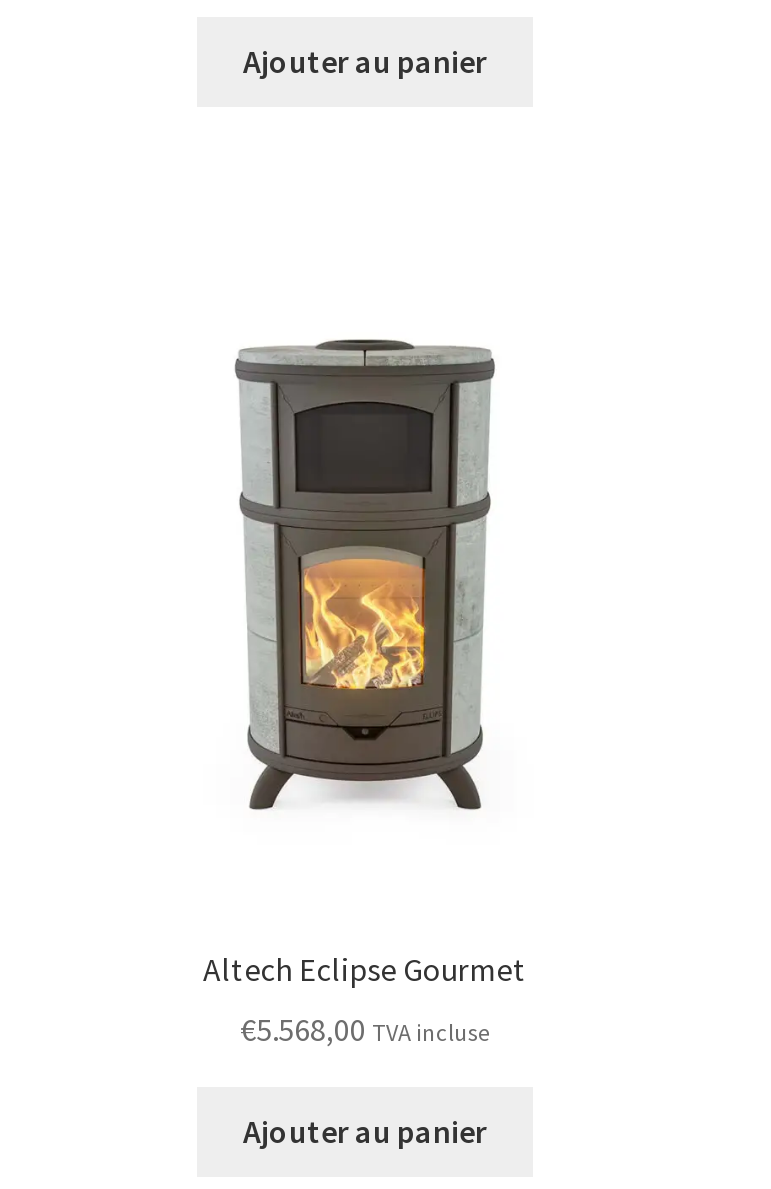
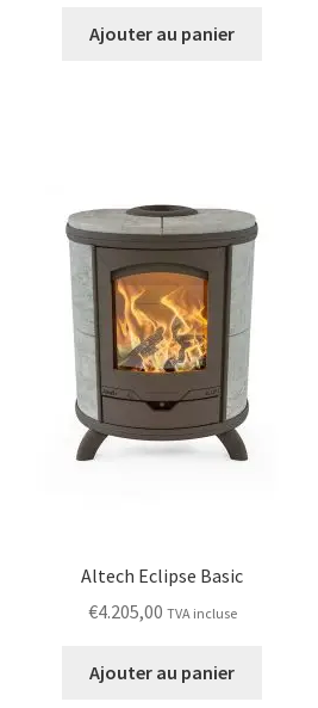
- [image]
+ [image]

- Altech Eclipse Gourmet
+ Altech Eclipse Basic

- €5.568,00 TVA incluse
+ €4.205,00 TVA incluse
